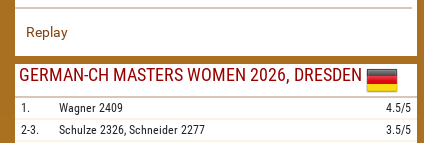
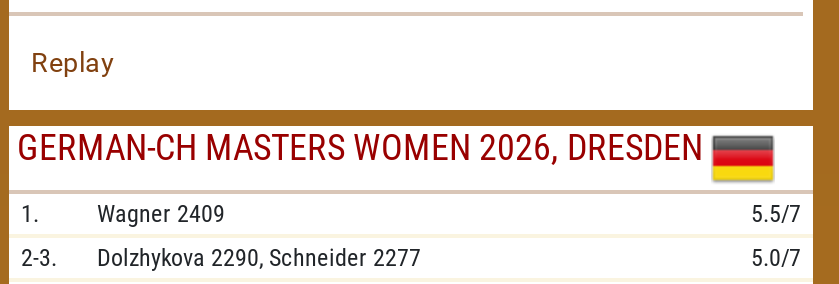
- 4.5/5
+ 5.5/7

- Schulze 2326, Schneider 2277
+ Dolzhykova 2290, Schneider 2277

- 3.5/5
+ 5.0/7
